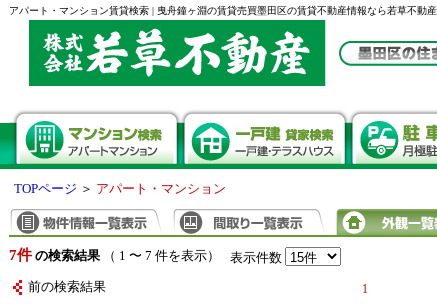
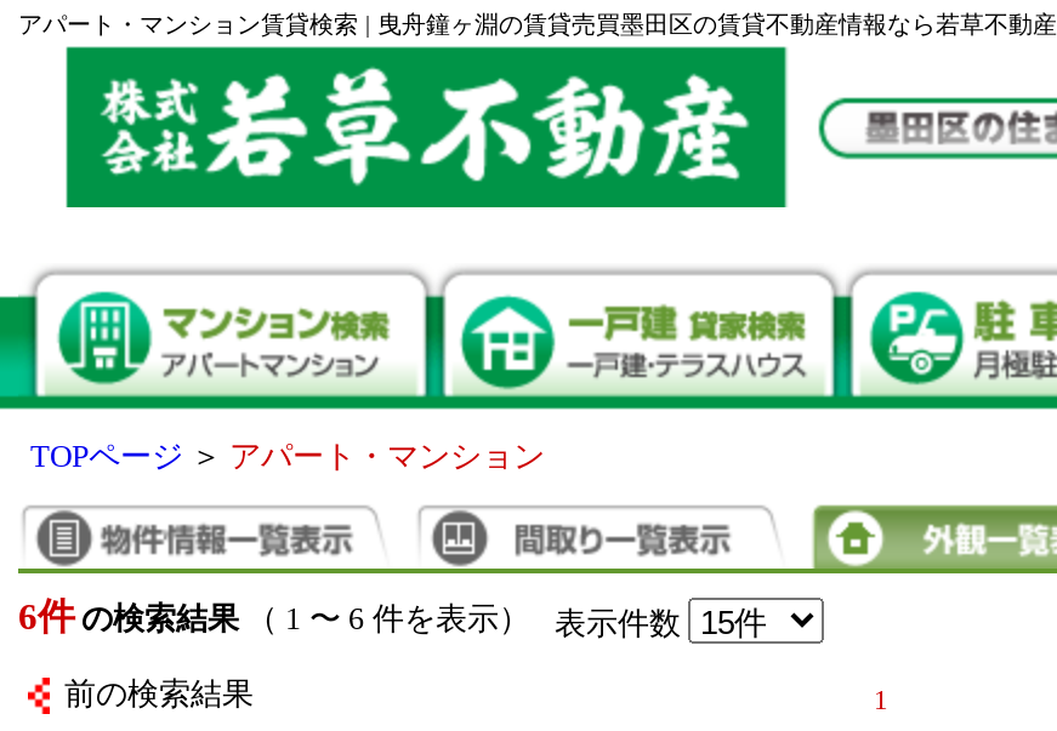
- 7件 の検索結果（ 1 〜 7 件を表示）
+ 6件 の検索結果（ 1 〜 6 件を表示）
